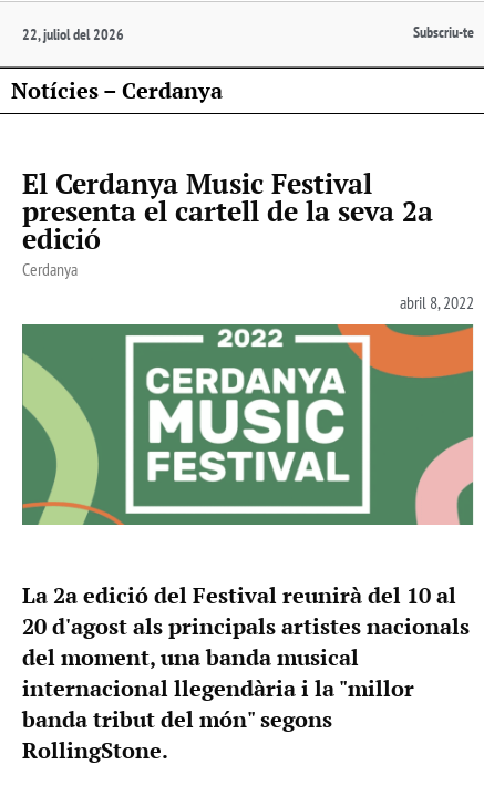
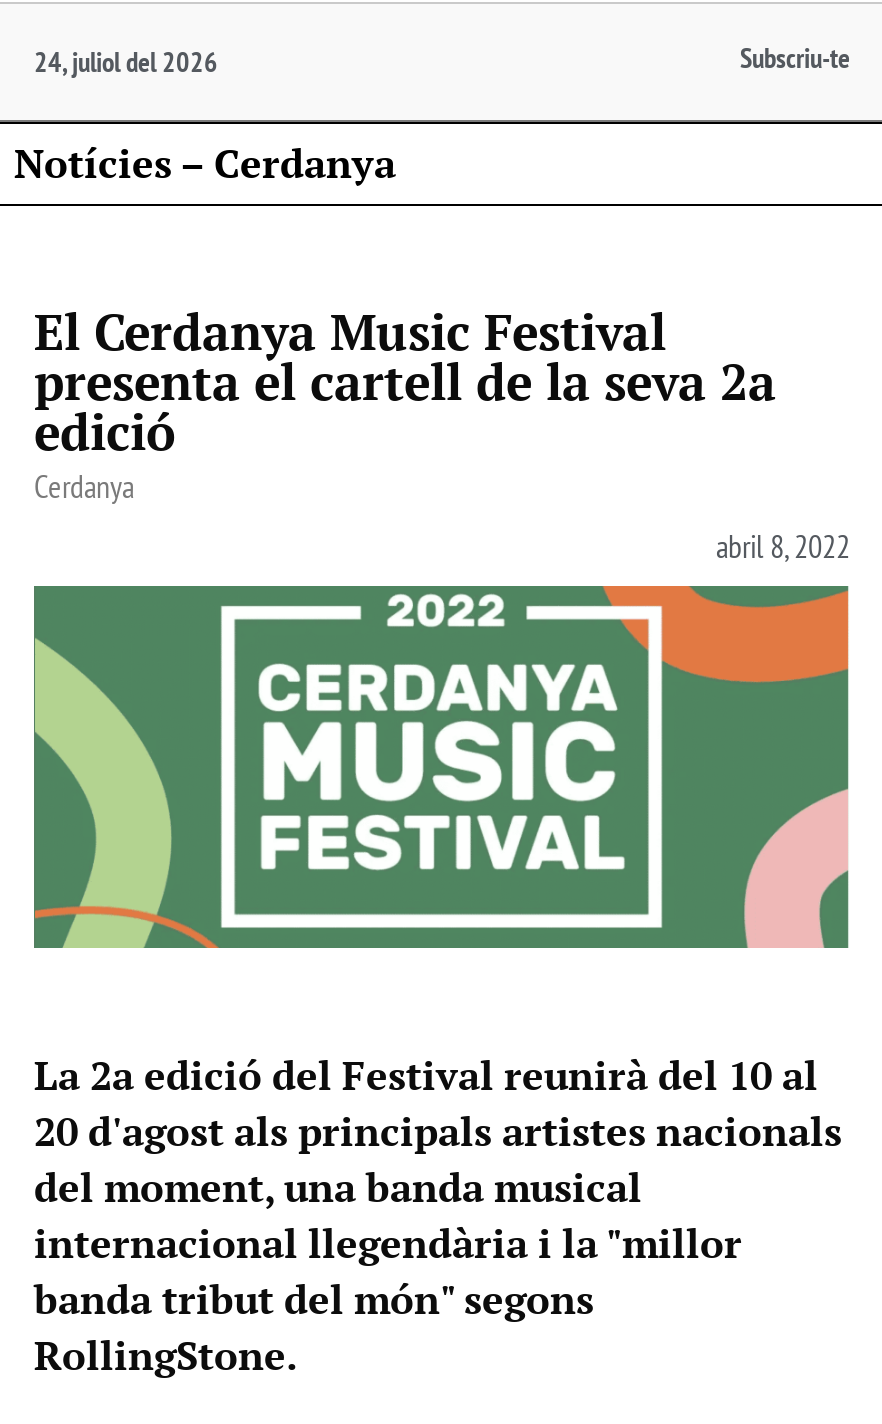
- 22, juliol del 2026
+ 24, juliol del 2026
